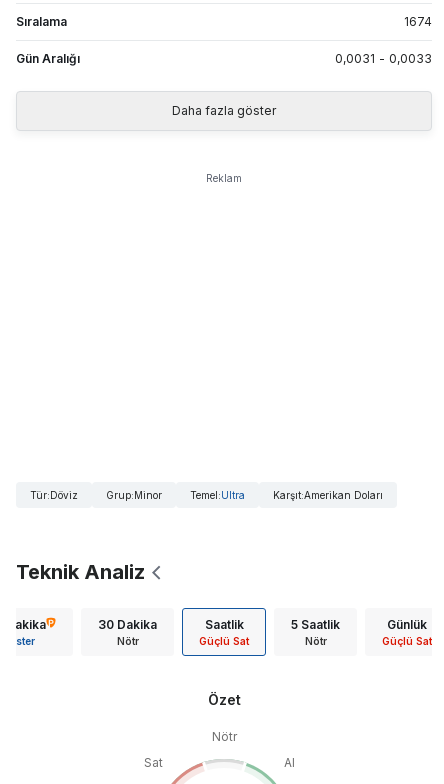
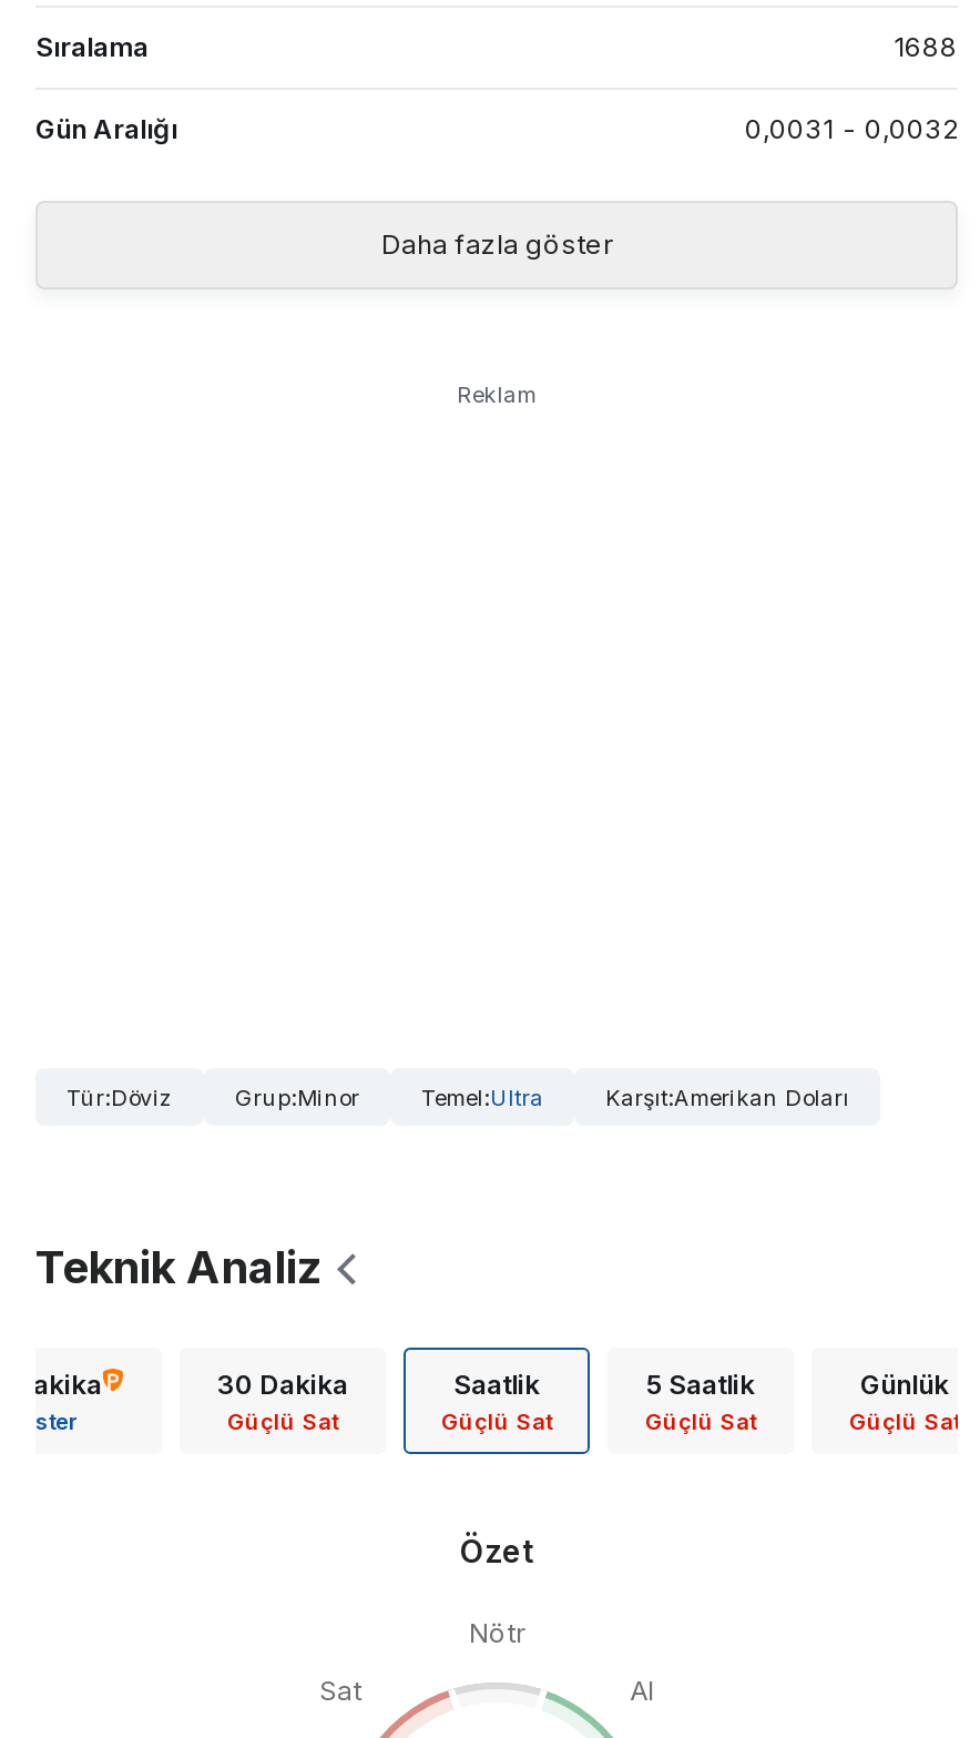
- 1674
+ 1688

- 0,0031 - 0,0033
+ 0,0031 - 0,0032

- Nötr
+ Güçlü Sat

- Nötr
+ Güçlü Sat
